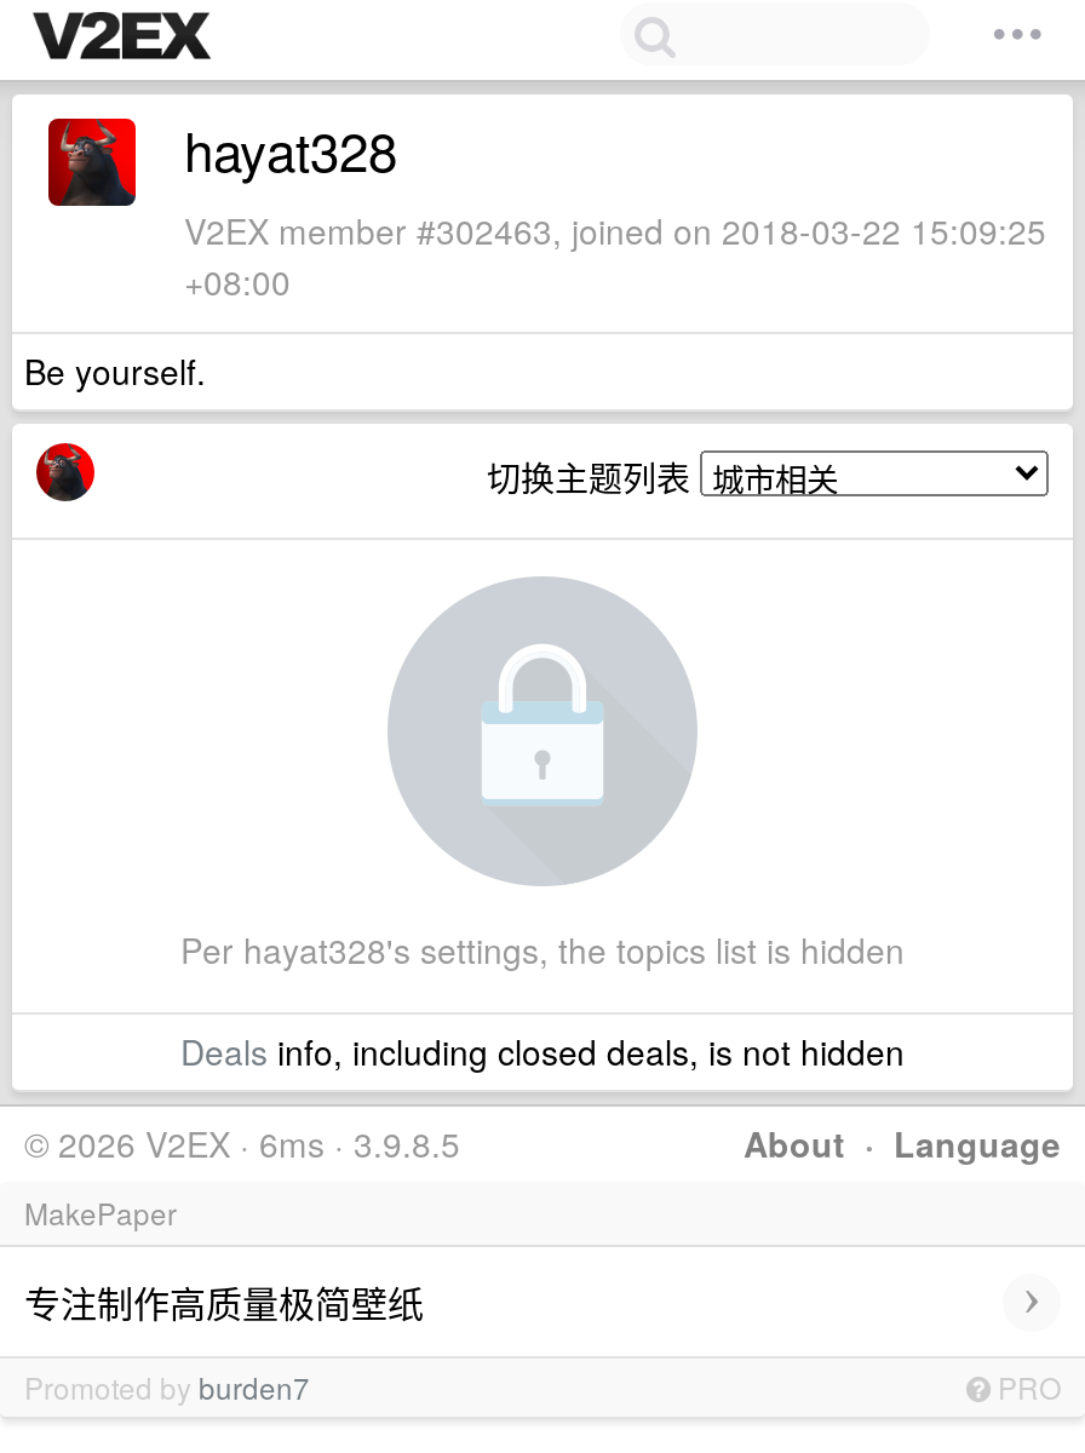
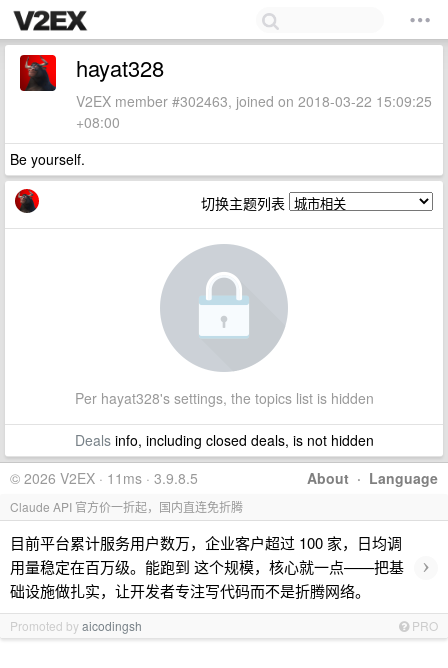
- © 2026 V2EX · 6ms · 3.9.8.5
+ © 2026 V2EX · 11ms · 3.9.8.5

- MakePaper
+ Claude API 官方价一折起，国内直连免折腾

- 专注制作高质量极简壁纸
+ 目前平台累计服务用户数万，企业客户超过 100 家，日均调
+ 用量稳定在百万级。能跑到 这个规模，核心就一点——把基
+ 础设施做扎实，让开发者专注写代码而不是折腾网络。

- Promoted by burden7
+ Promoted by aicodingsh
